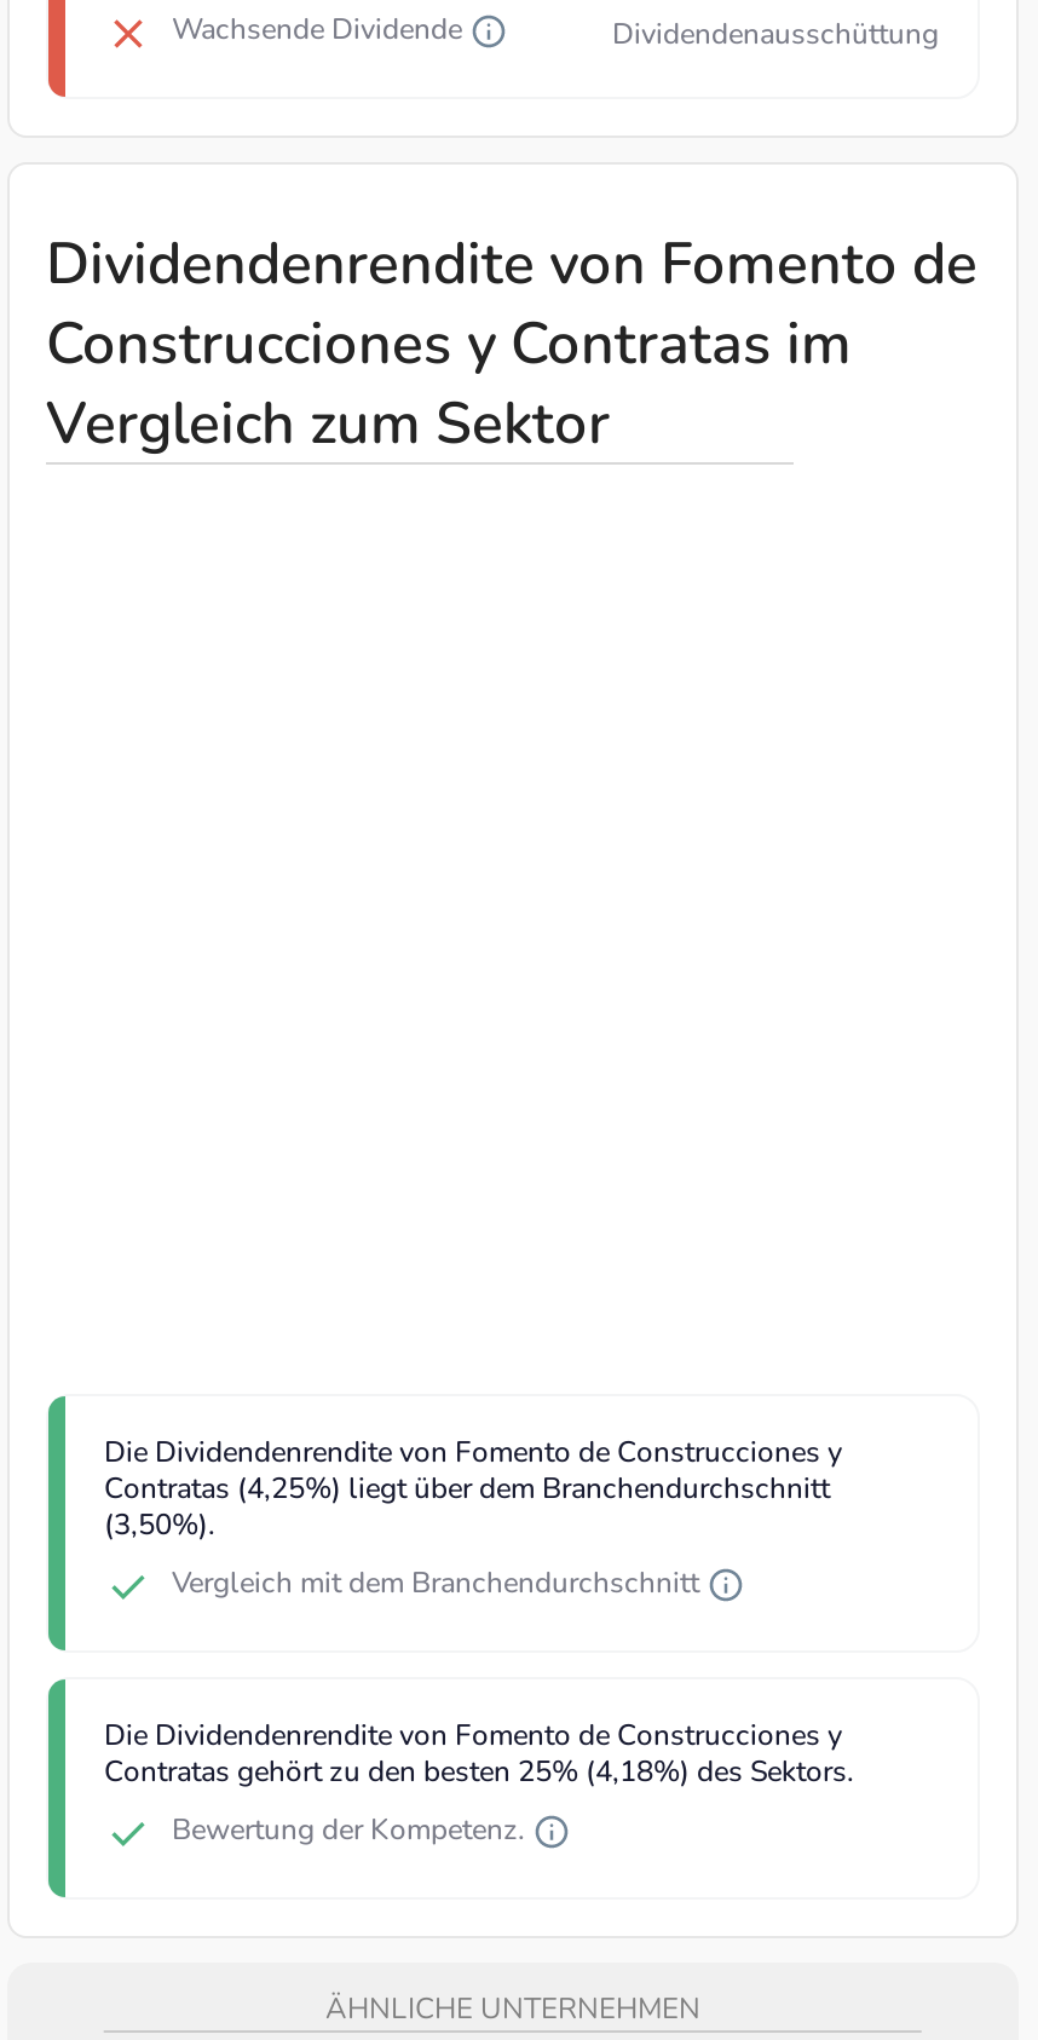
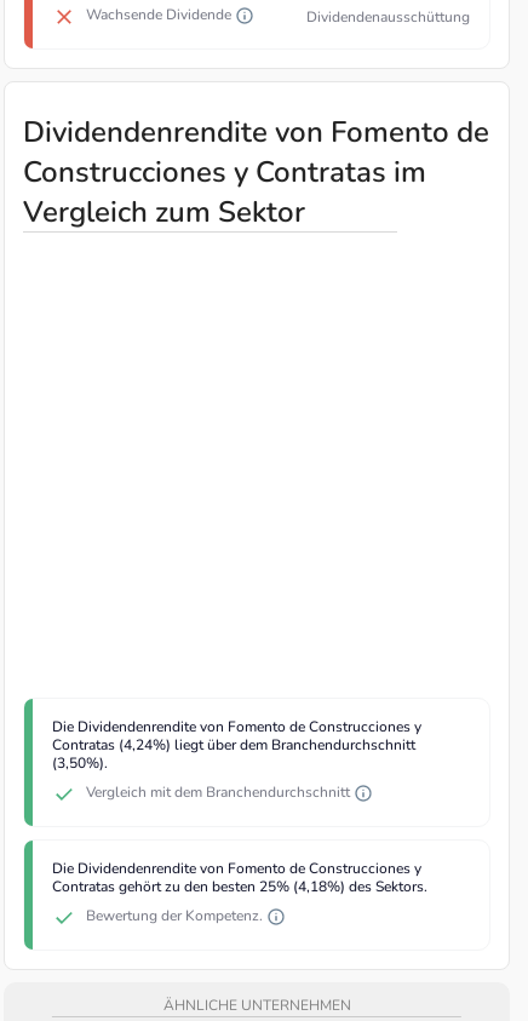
- Contratas (4,25%) liegt über dem Branchendurchschnitt
+ Contratas (4,24%) liegt über dem Branchendurchschnitt
